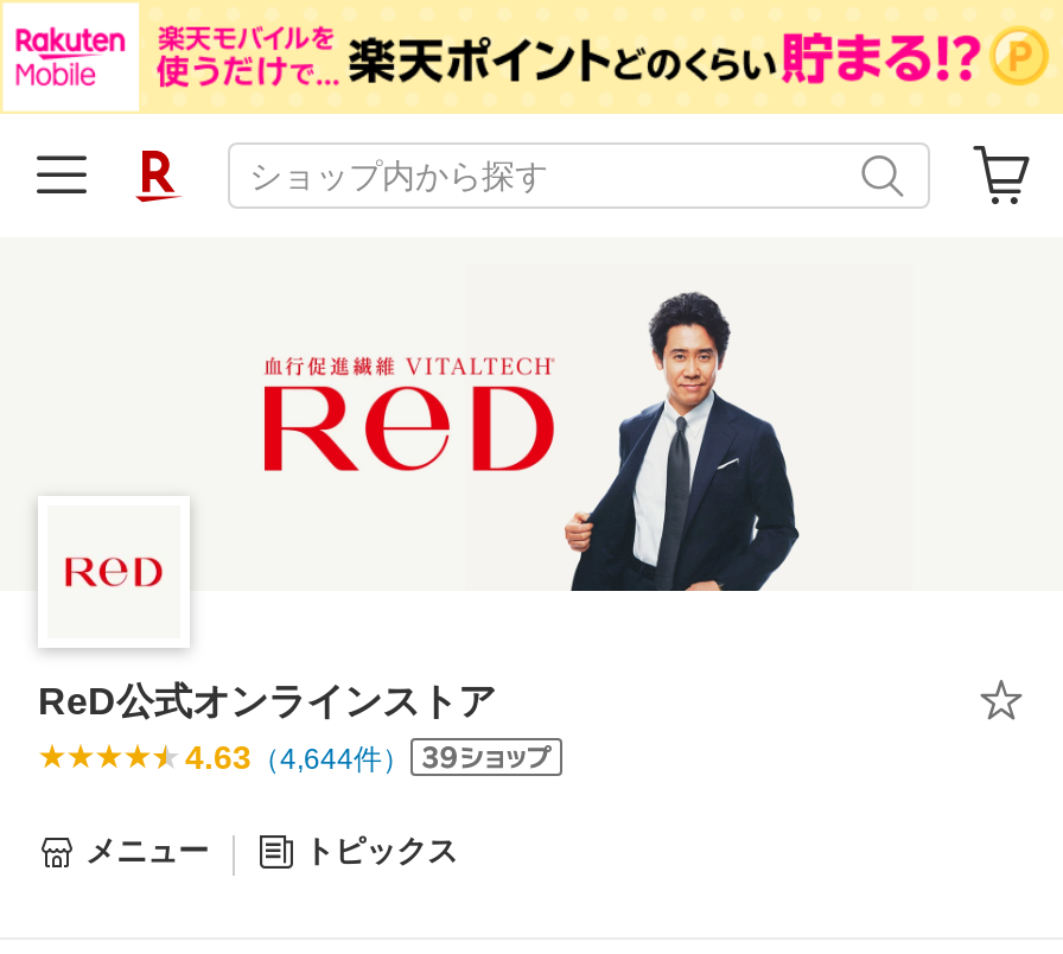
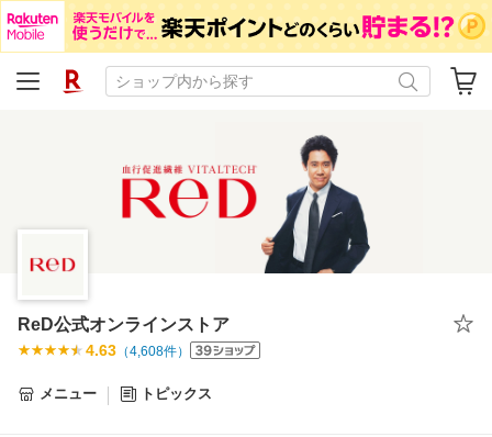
- 4.63（4,644件）
+ 4.63（4,608件）
